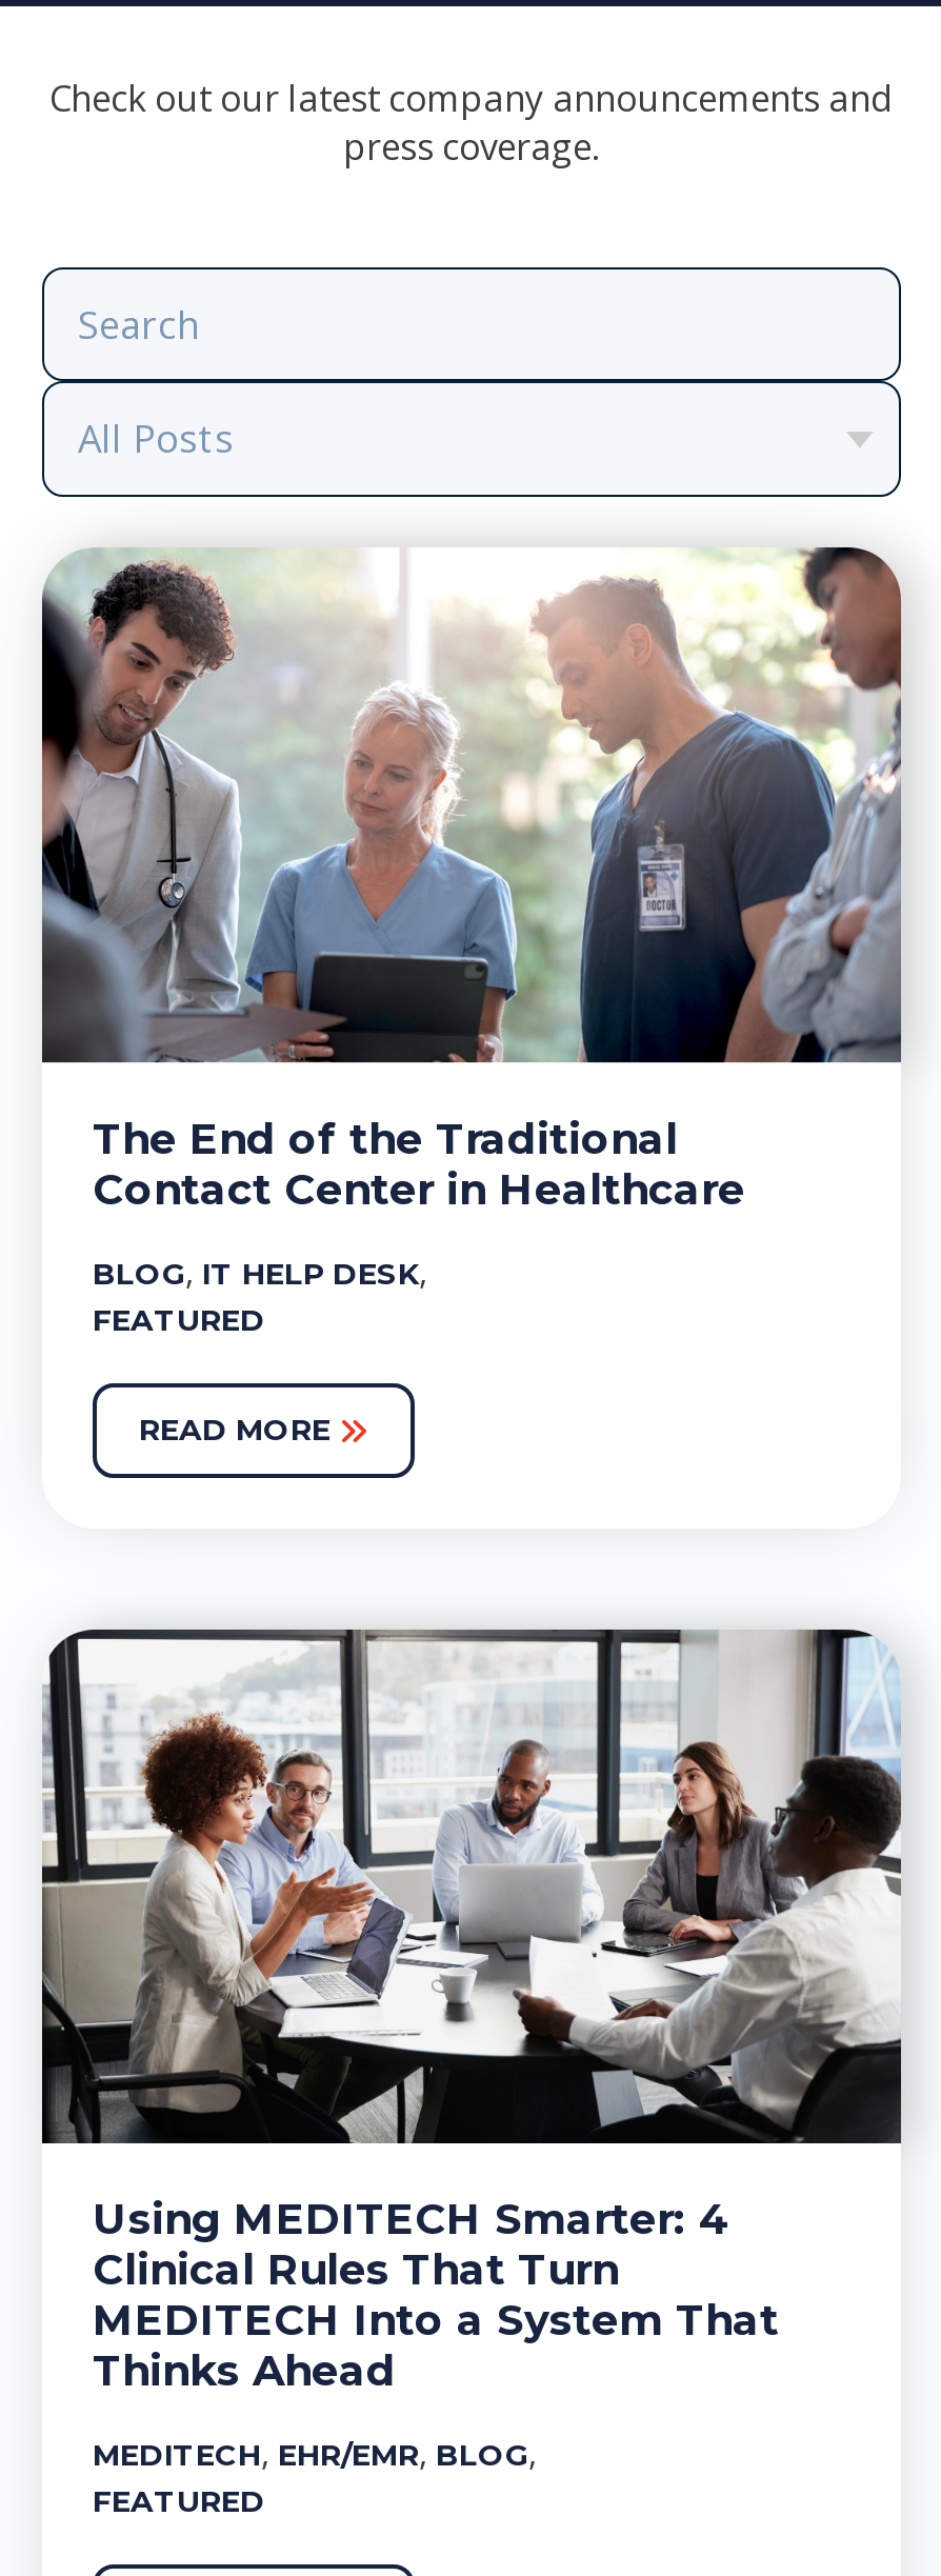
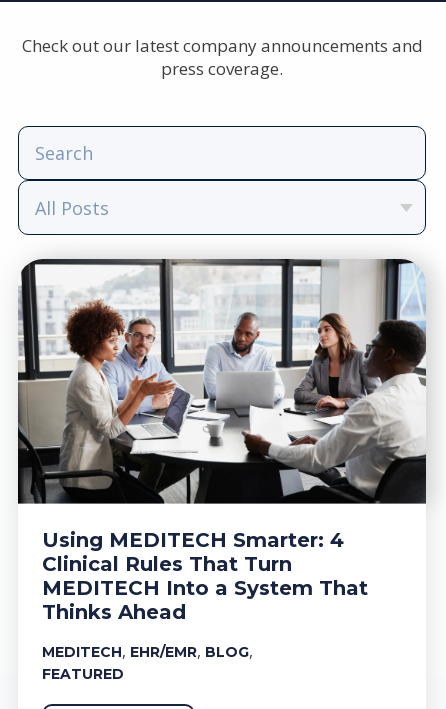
- [image]
- The End of the Traditional
- Contact Center in Healthcare
- BLOG, IT HELP DESK,
- FEATURED
- READ MORE
